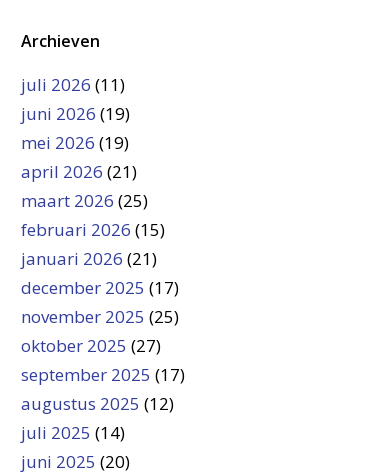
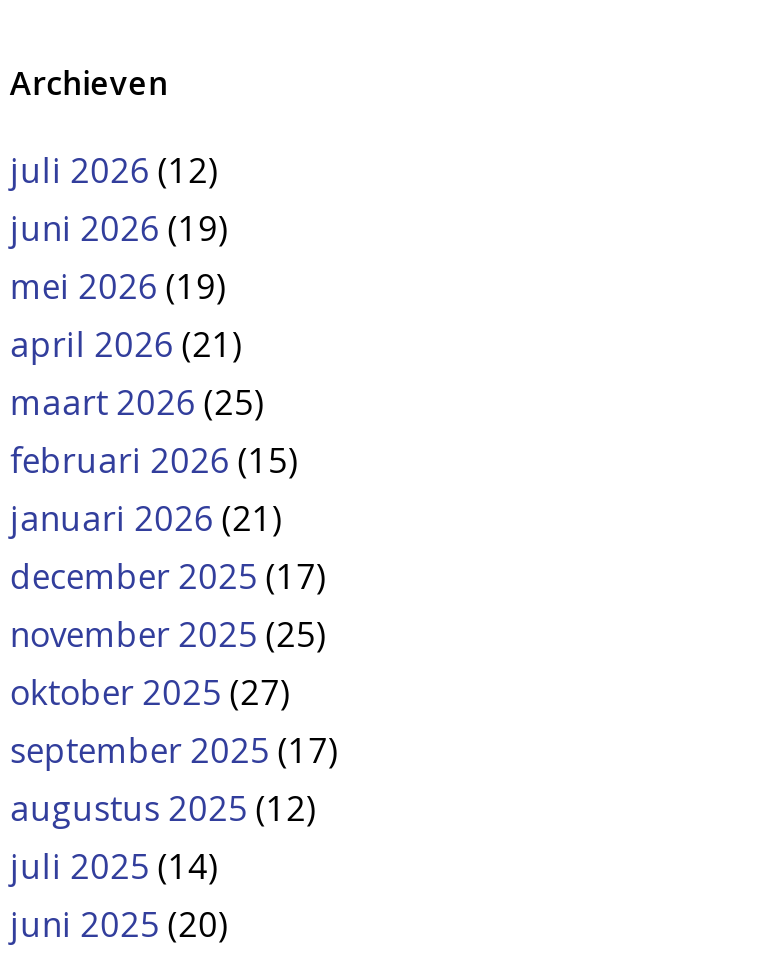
- juli 2026 (11)
+ juli 2026 (12)
